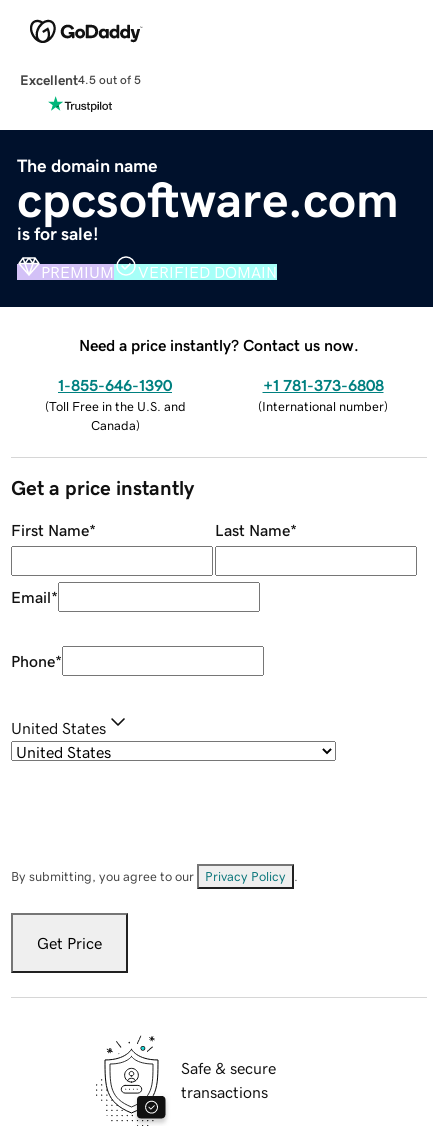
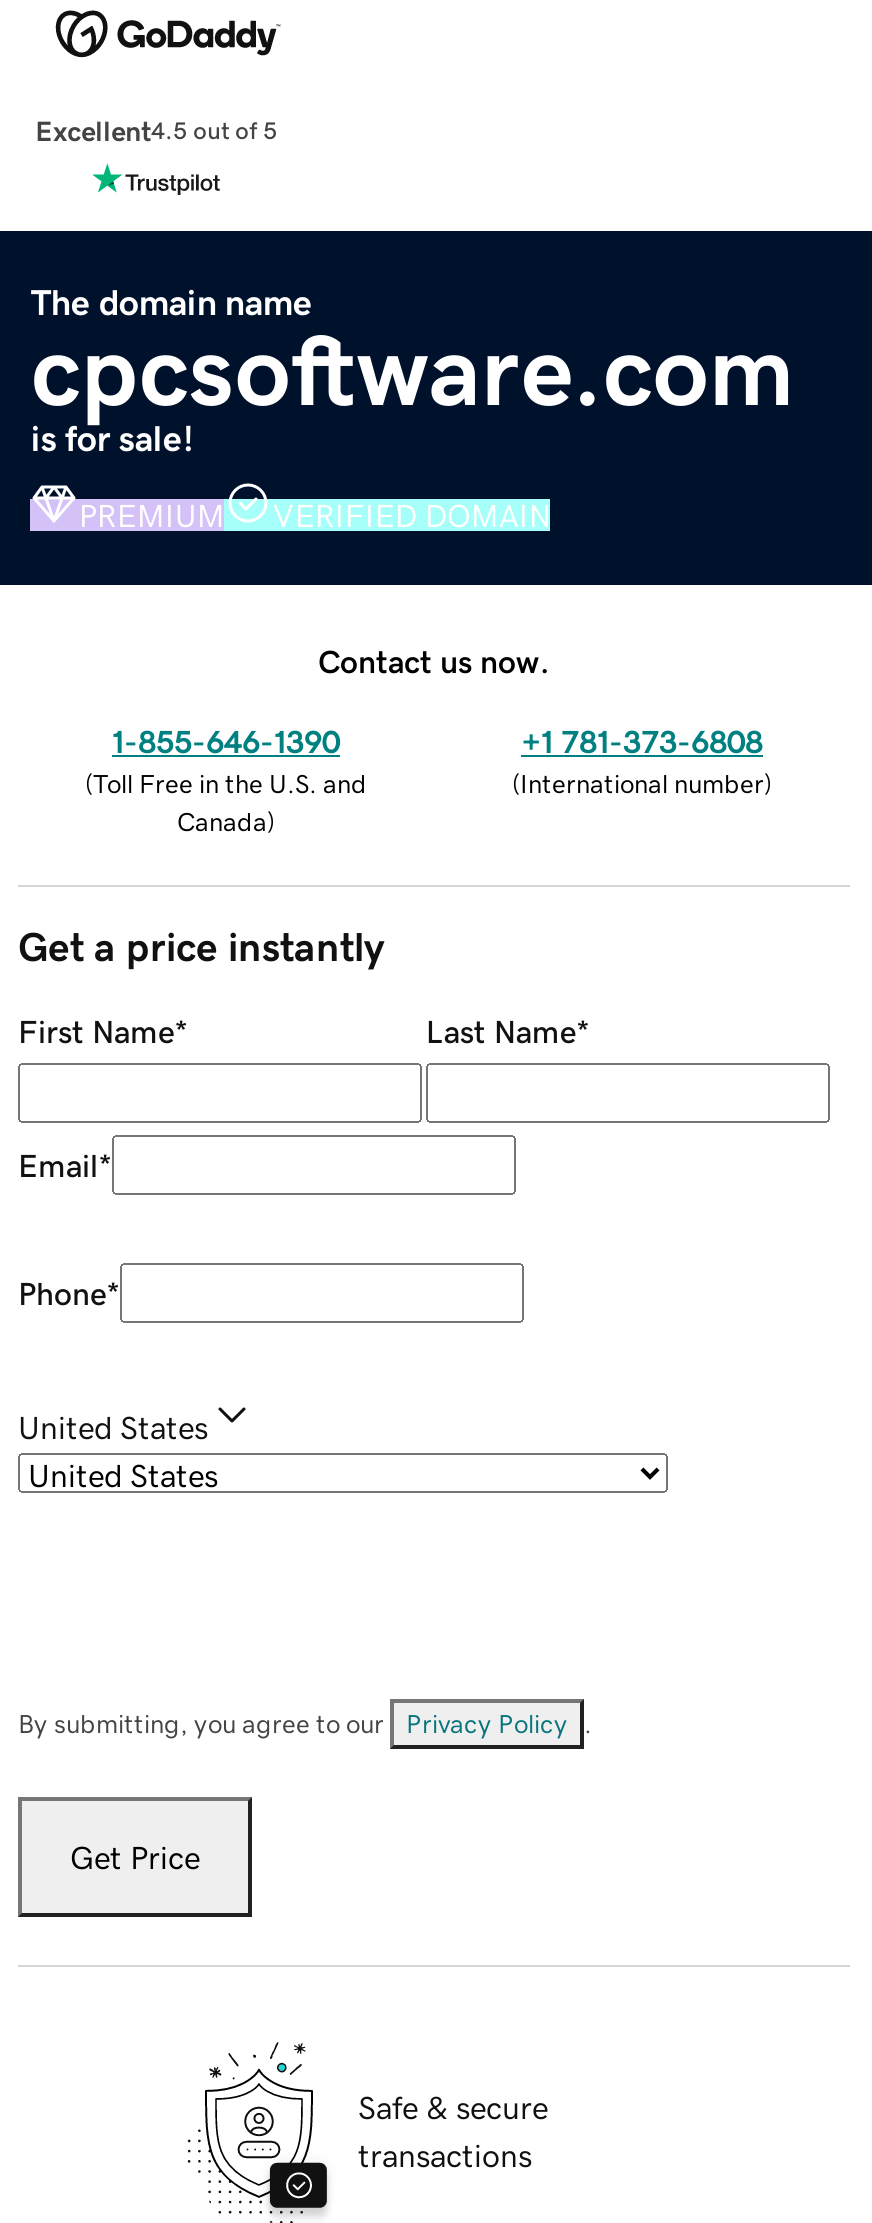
- Need a price instantly? Contact us now.
+ Contact us now.
